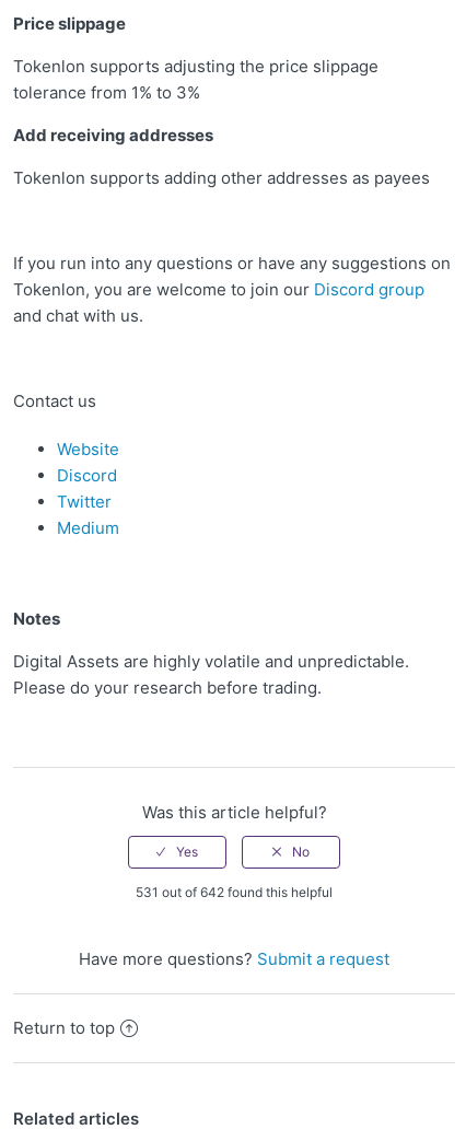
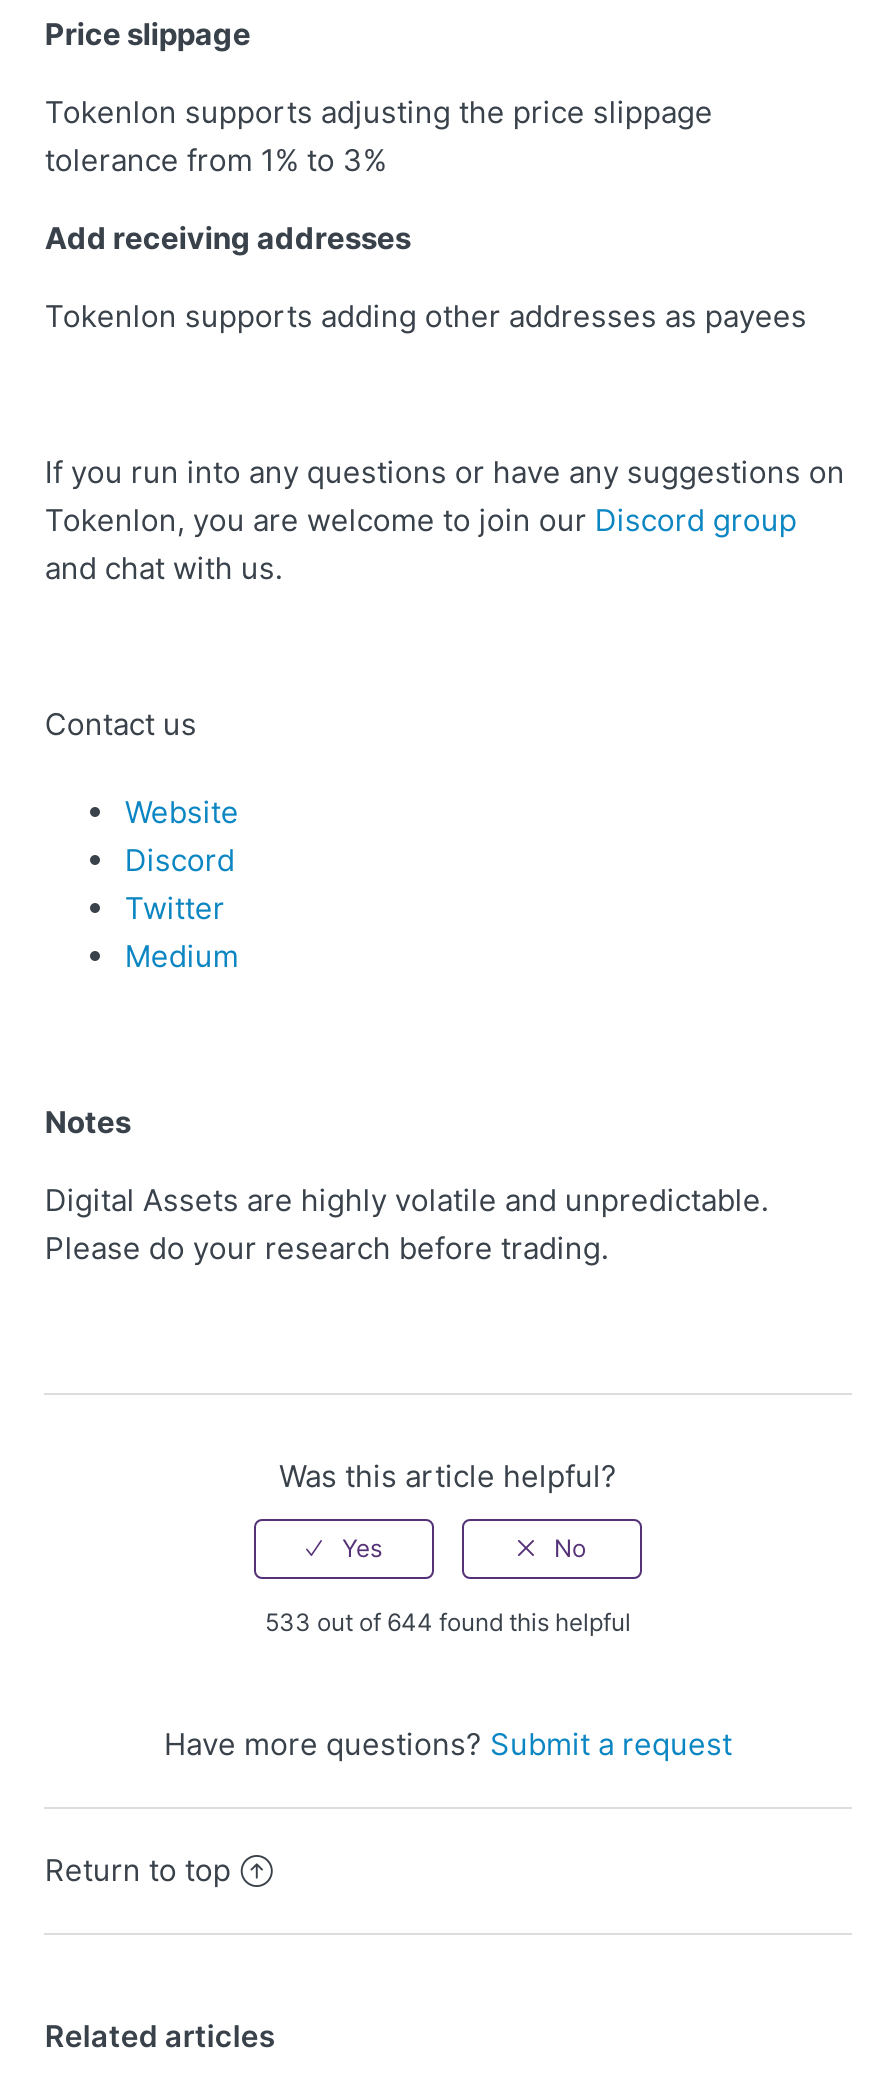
- 531 out of 642 found this helpful
+ 533 out of 644 found this helpful
